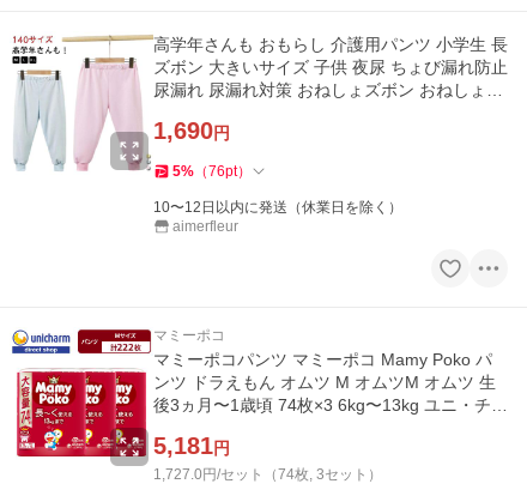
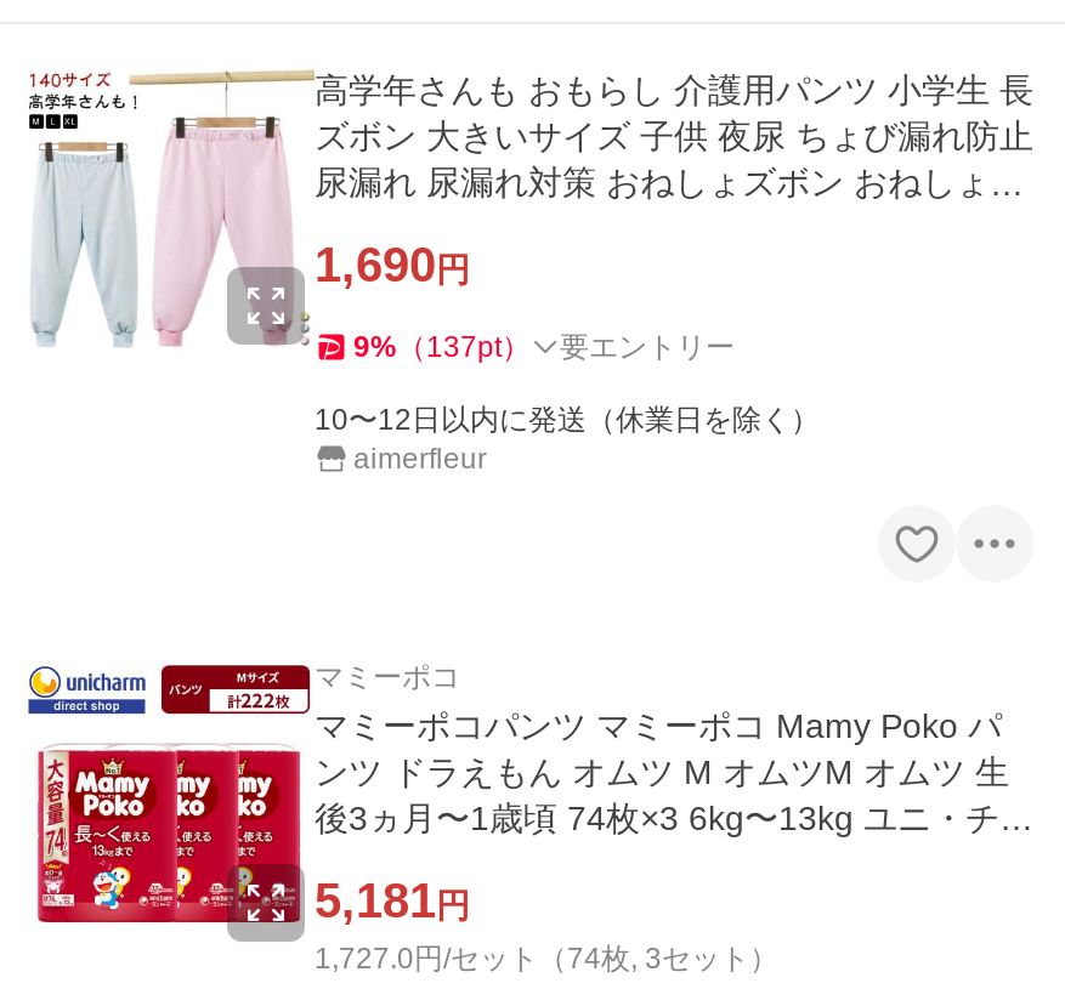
- 5%（76pt）
+ 9%（137pt）
+ 要エントリー
